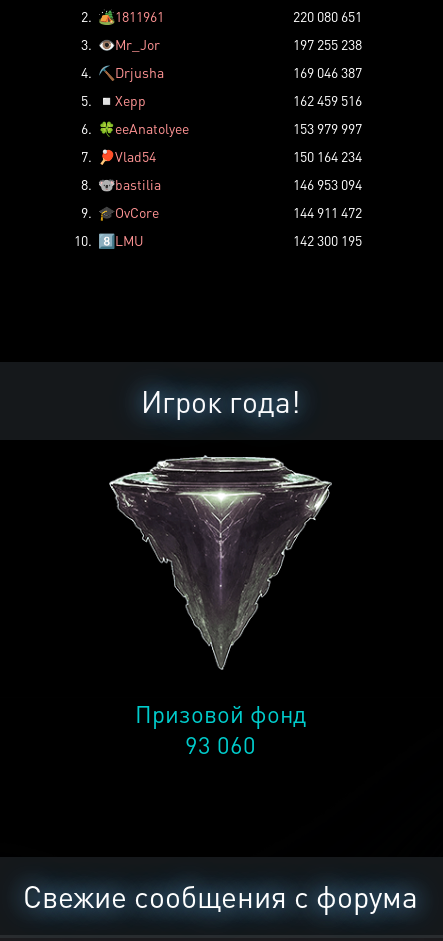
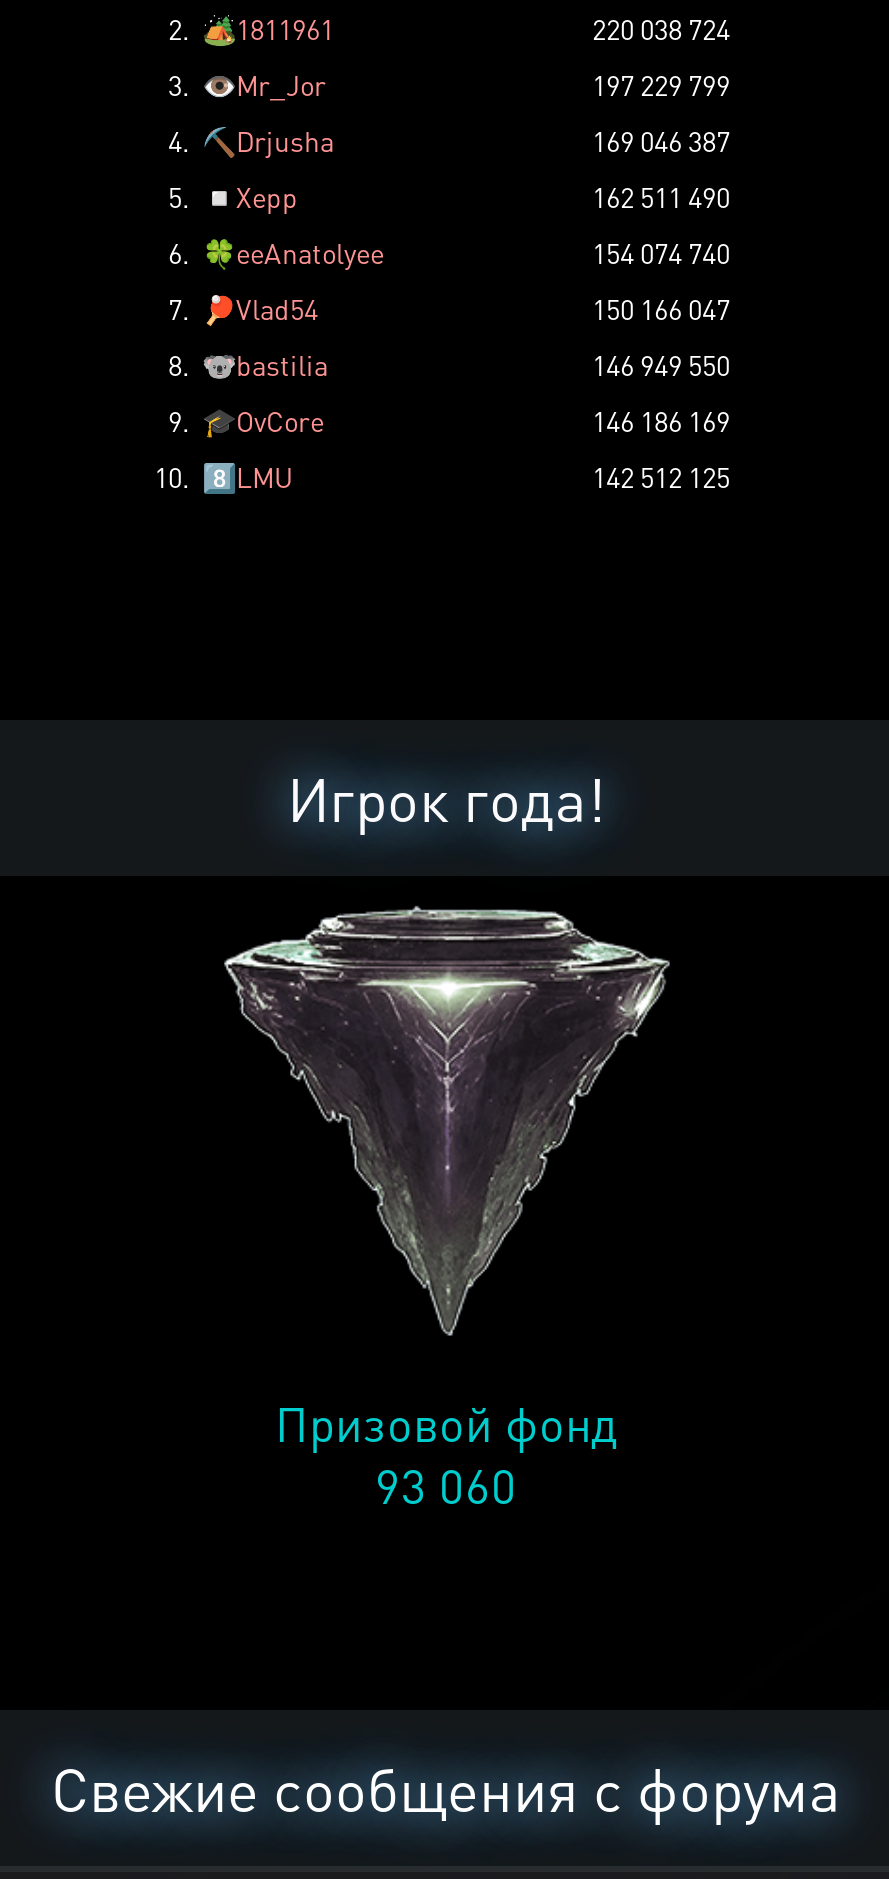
- 220 080 651
+ 220 038 724

- 197 255 238
+ 197 229 799

- 162 459 516
+ 162 511 490

- 153 979 997
+ 154 074 740

- 150 164 234
+ 150 166 047

- 146 953 094
+ 146 949 550

- 144 911 472
+ 146 186 169

- 142 300 195
+ 142 512 125
